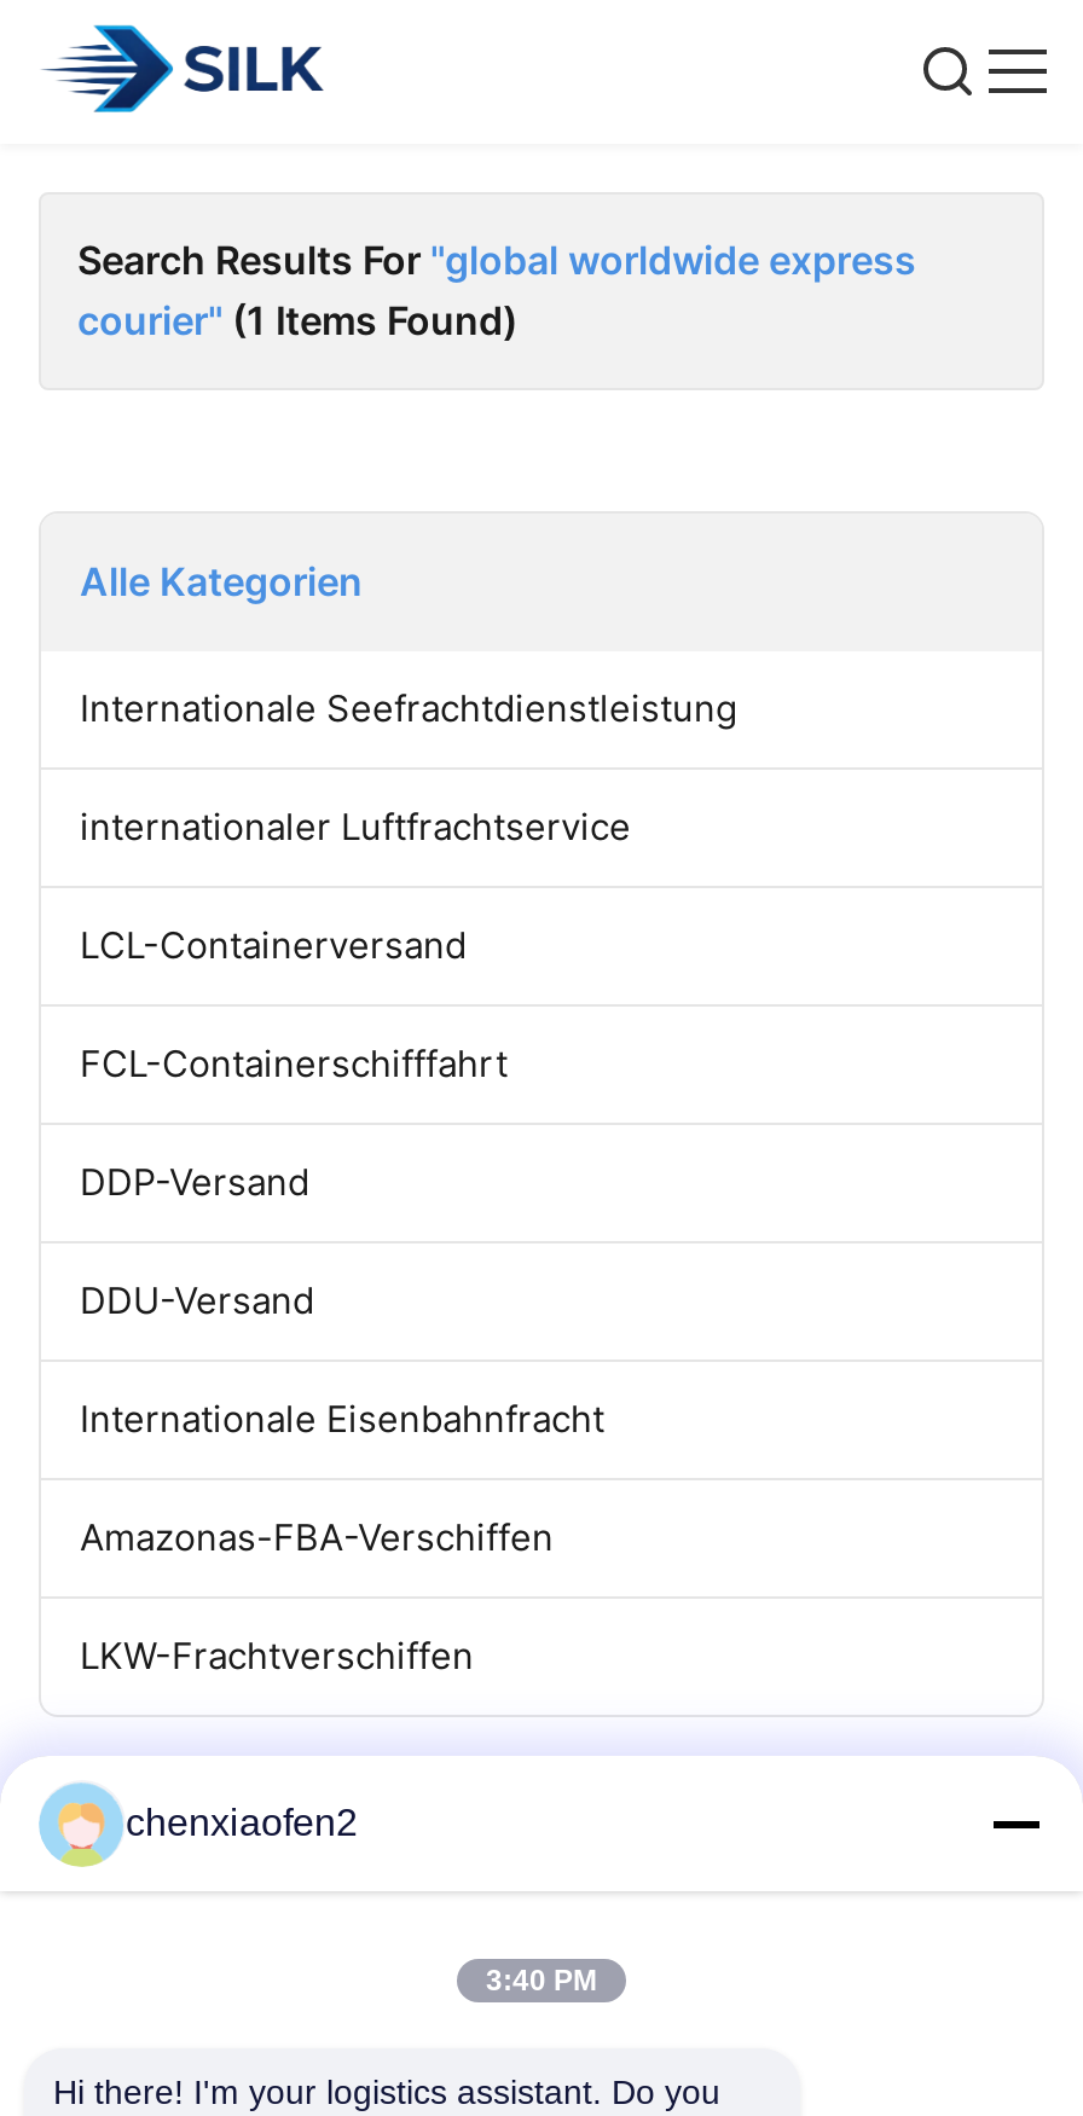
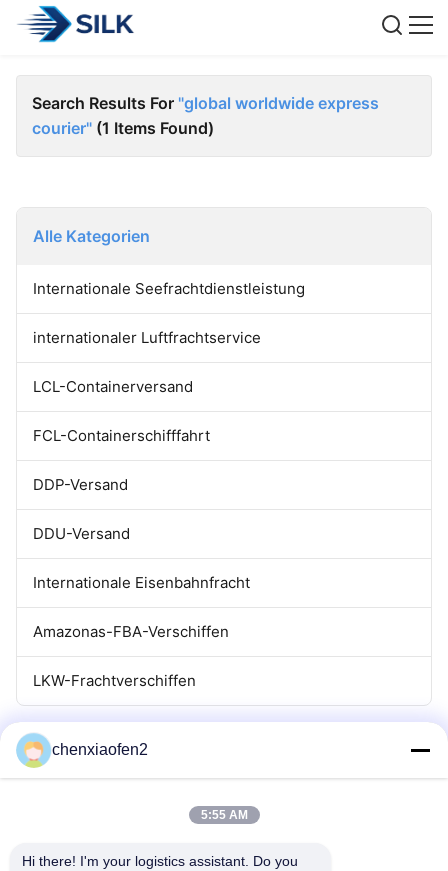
- 3:40 PM
+ 5:55 AM
